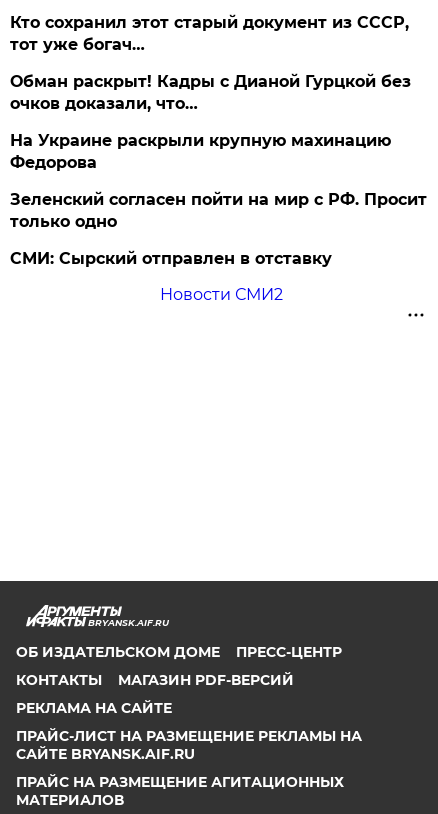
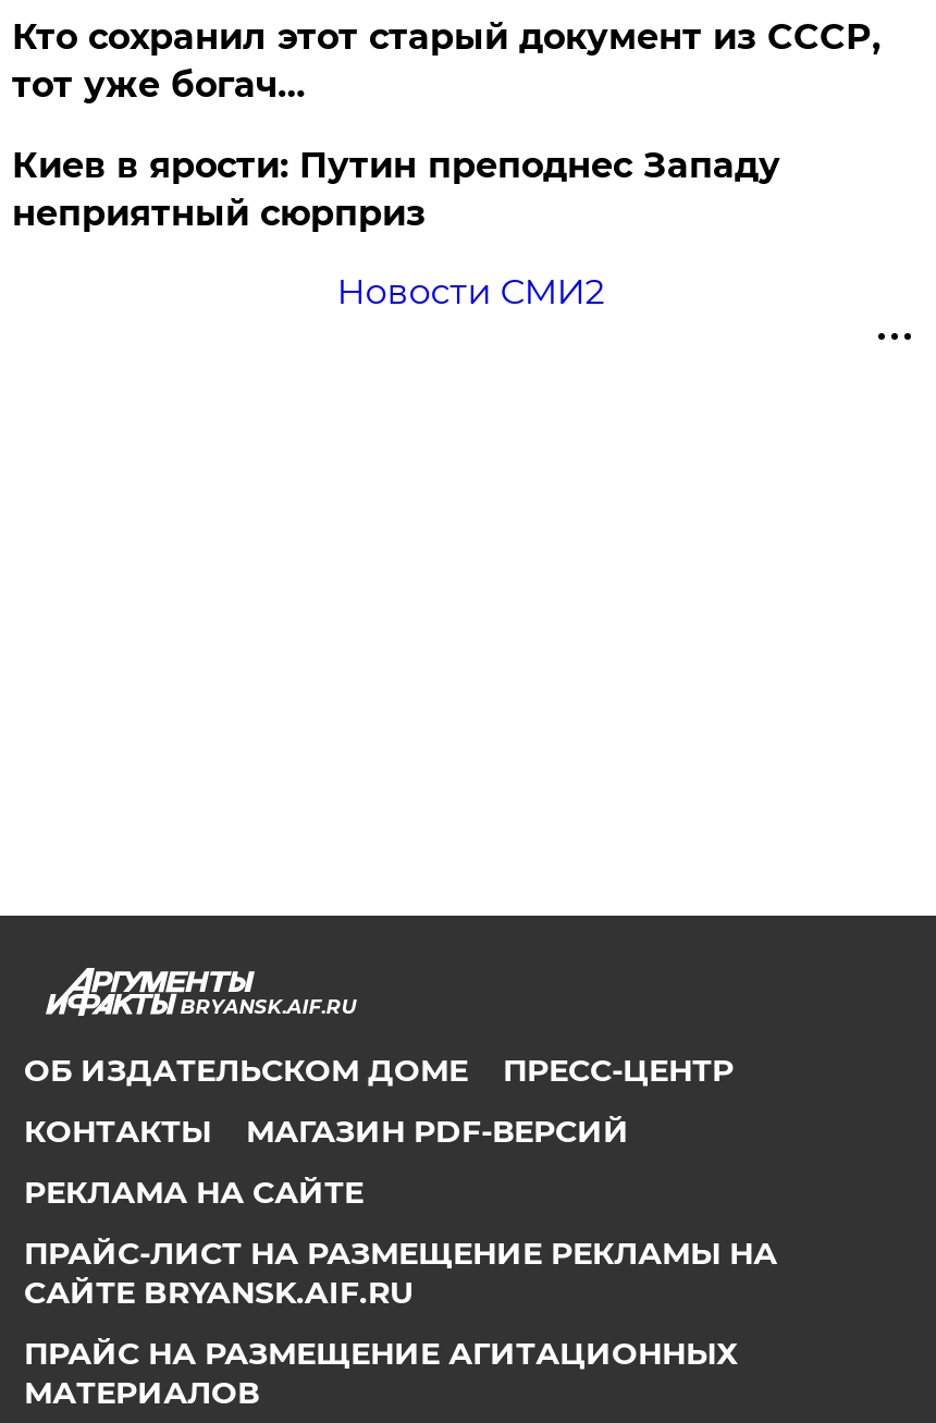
- Обман раскрыт! Кадры с Дианой Гурцкой без
- очков доказали, что…
- На Украине раскрыли крупную махинацию
- Федорова
- Зеленский согласен пойти на мир с РФ. Просит
- только одно
- СМИ: Сырский отправлен в отставку
+ Киев в ярости: Путин преподнес Западу
+ неприятный сюрприз
